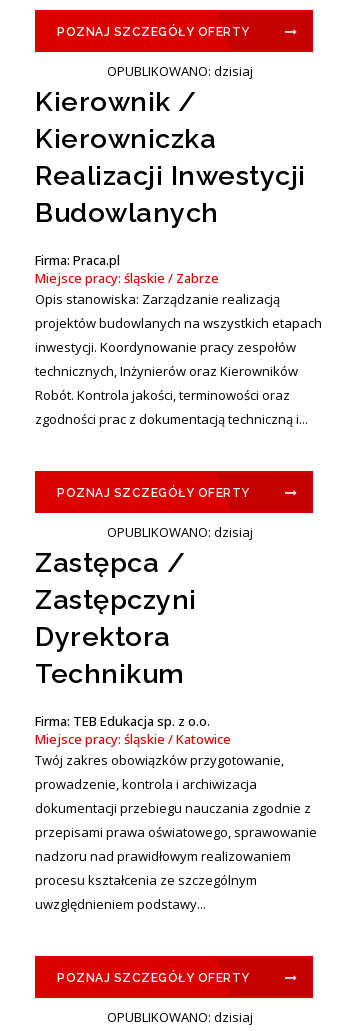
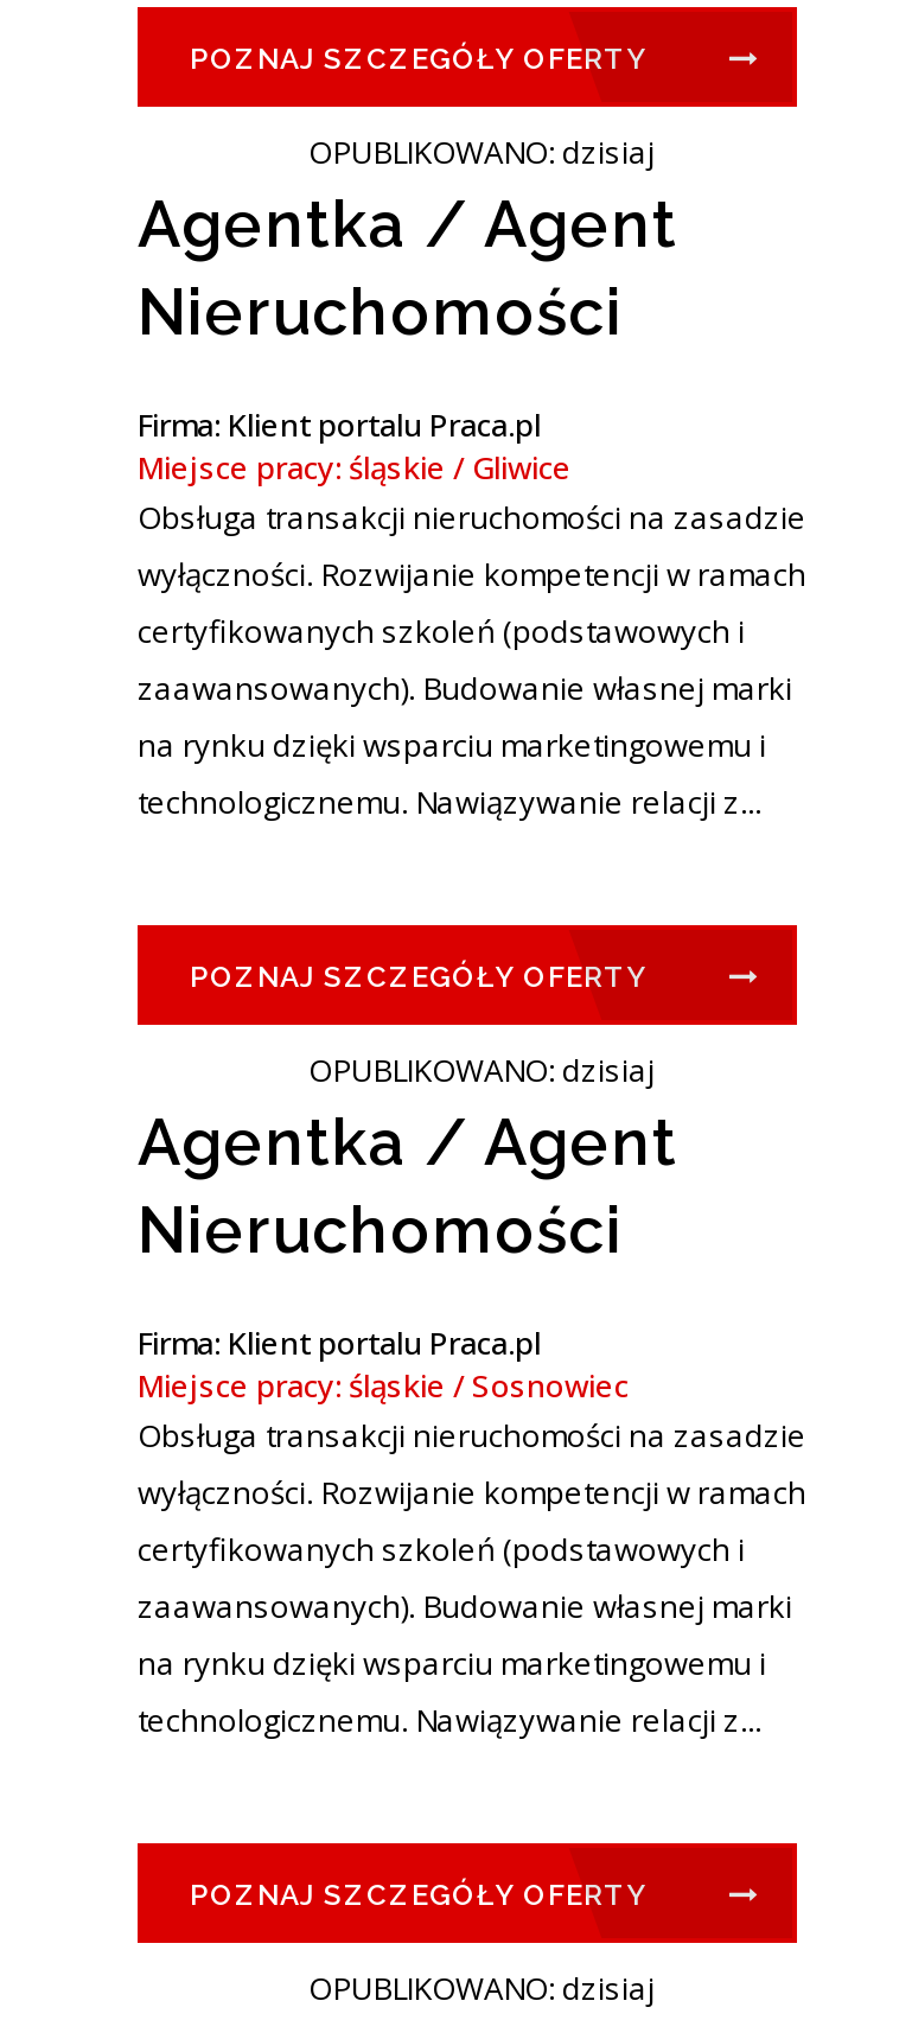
- Kierownik /
- Kierowniczka
- Realizacji Inwestycji
- Budowlanych
+ Agentka / Agent
+ Nieruchomości

- Firma: Praca.pl
- Miejsce pracy: śląskie / Zabrze
- Opis stanowiska: Zarządzanie realizacją
- projektów budowlanych na wszystkich etapach
- inwestycji. Koordynowanie pracy zespołów
- technicznych, Inżynierów oraz Kierowników
- Robót. Kontrola jakości, terminowości oraz
- zgodności prac z dokumentacją techniczną i...
+ Firma: Klient portalu Praca.pl
+ Miejsce pracy: śląskie / Gliwice
+ Obsługa transakcji nieruchomości na zasadzie
+ wyłączności. Rozwijanie kompetencji w ramach
+ certyfikowanych szkoleń (podstawowych i
+ zaawansowanych). Budowanie własnej marki
+ na rynku dzięki wsparciu marketingowemu i
+ technologicznemu. Nawiązywanie relacji z...

- Zastępca /
- Zastępczyni
- Dyrektora
- Technikum
+ Agentka / Agent
+ Nieruchomości

- Firma: TEB Edukacja sp. z o.o.
- Miejsce pracy: śląskie / Katowice
- Twój zakres obowiązków przygotowanie,
- prowadzenie, kontrola i archiwizacja
- dokumentacji przebiegu nauczania zgodnie z
- przepisami prawa oświatowego, sprawowanie
- nadzoru nad prawidłowym realizowaniem
- procesu kształcenia ze szczególnym
- uwzględnieniem podstawy...
+ Firma: Klient portalu Praca.pl
+ Miejsce pracy: śląskie / Sosnowiec
+ Obsługa transakcji nieruchomości na zasadzie
+ wyłączności. Rozwijanie kompetencji w ramach
+ certyfikowanych szkoleń (podstawowych i
+ zaawansowanych). Budowanie własnej marki
+ na rynku dzięki wsparciu marketingowemu i
+ technologicznemu. Nawiązywanie relacji z...
